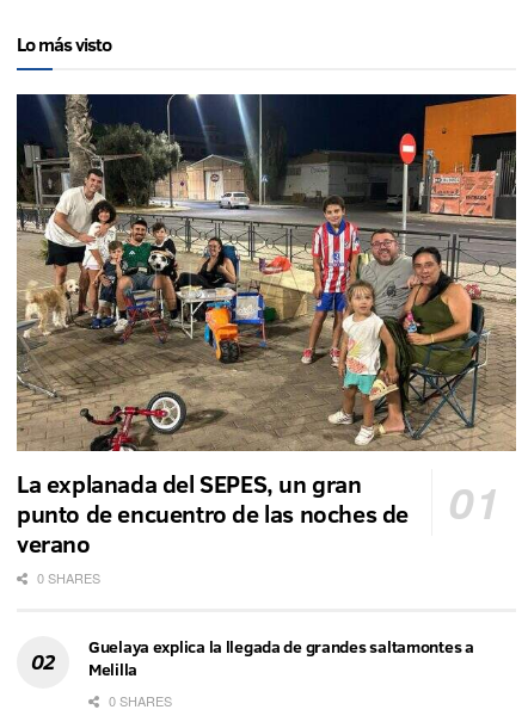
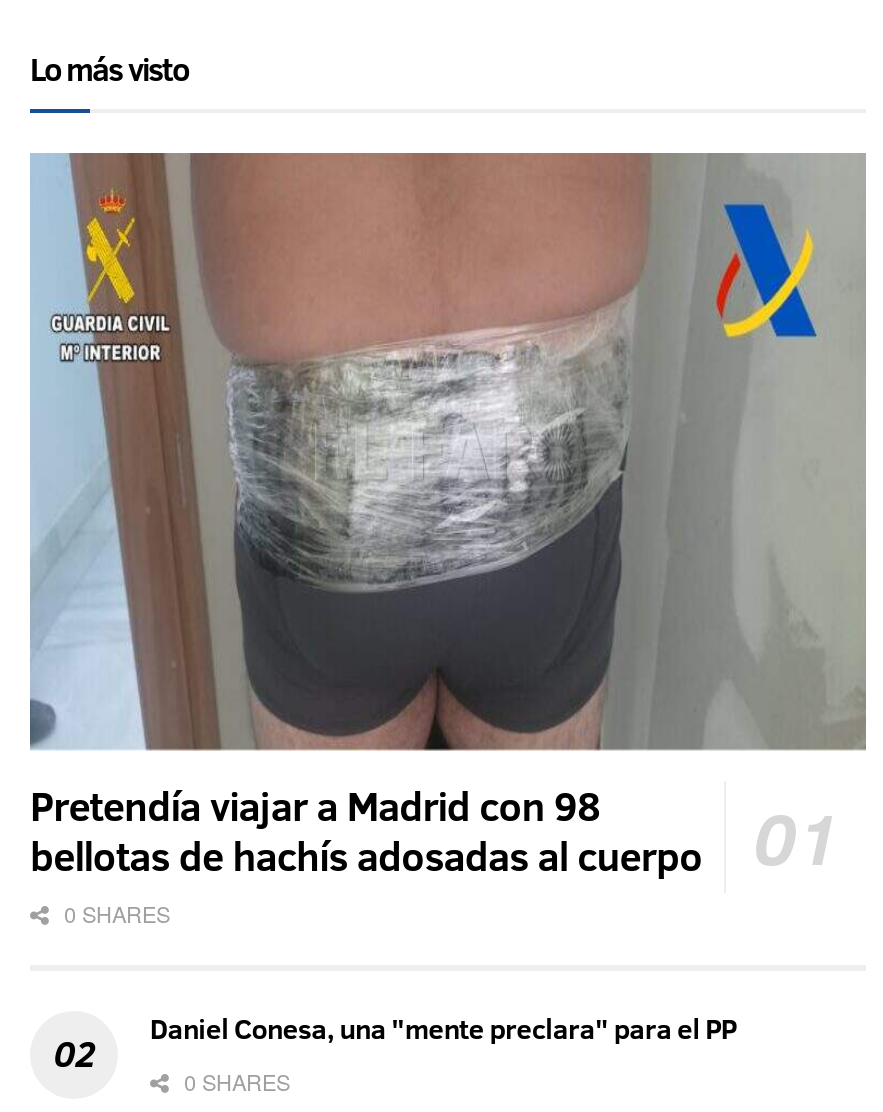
- [image]
- La explanada del SEPES, un gran
- punto de encuentro de las noches de
- verano
+ [image]
+ Pretendía viajar a Madrid con 98
+ bellotas de hachís adosadas al cuerpo

- Guelaya explica la llegada de grandes saltamontes a
- Melilla
+ Daniel Conesa, una "mente preclara" para el PP
